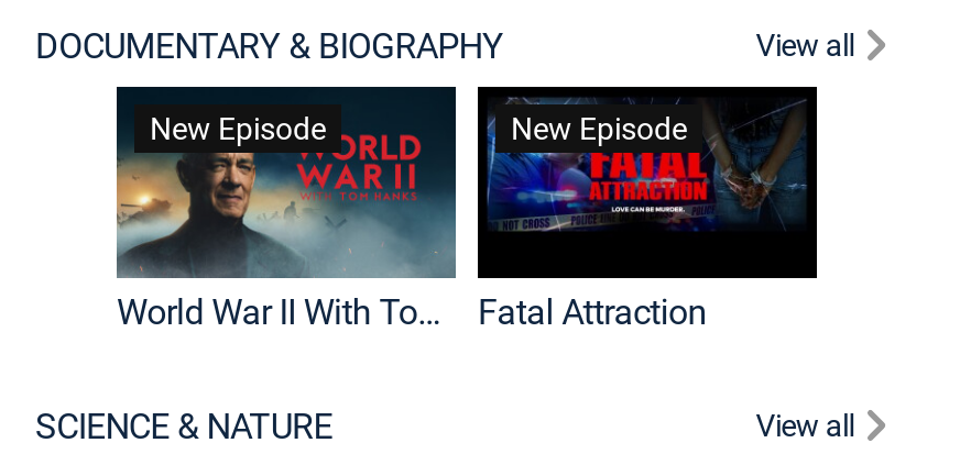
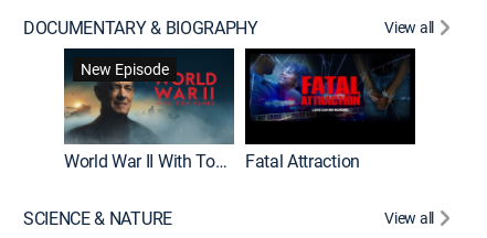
- New Episode
